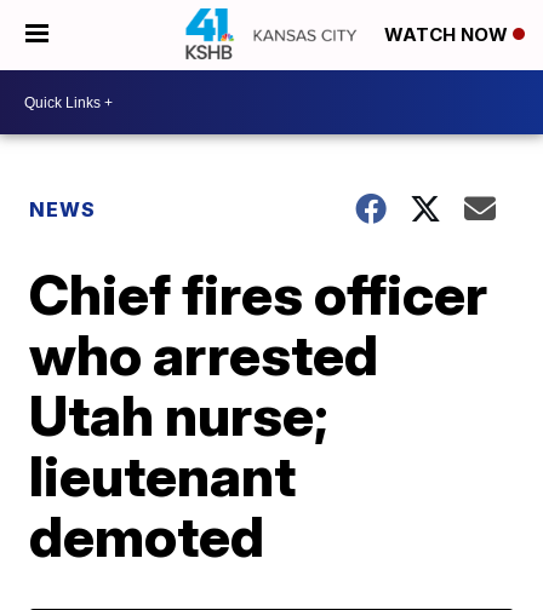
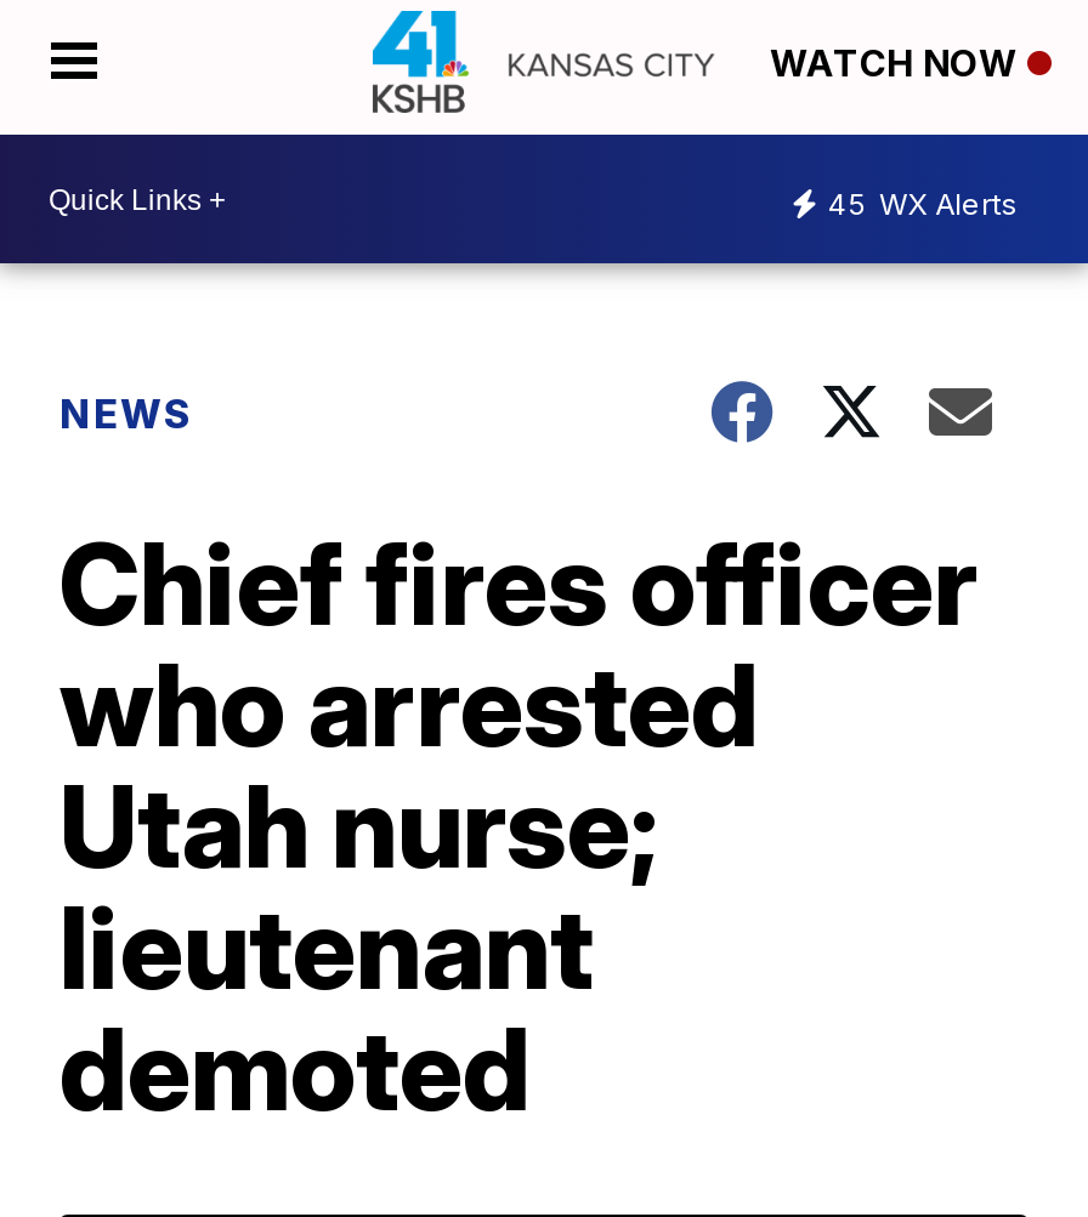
+ 45 WX Alerts
